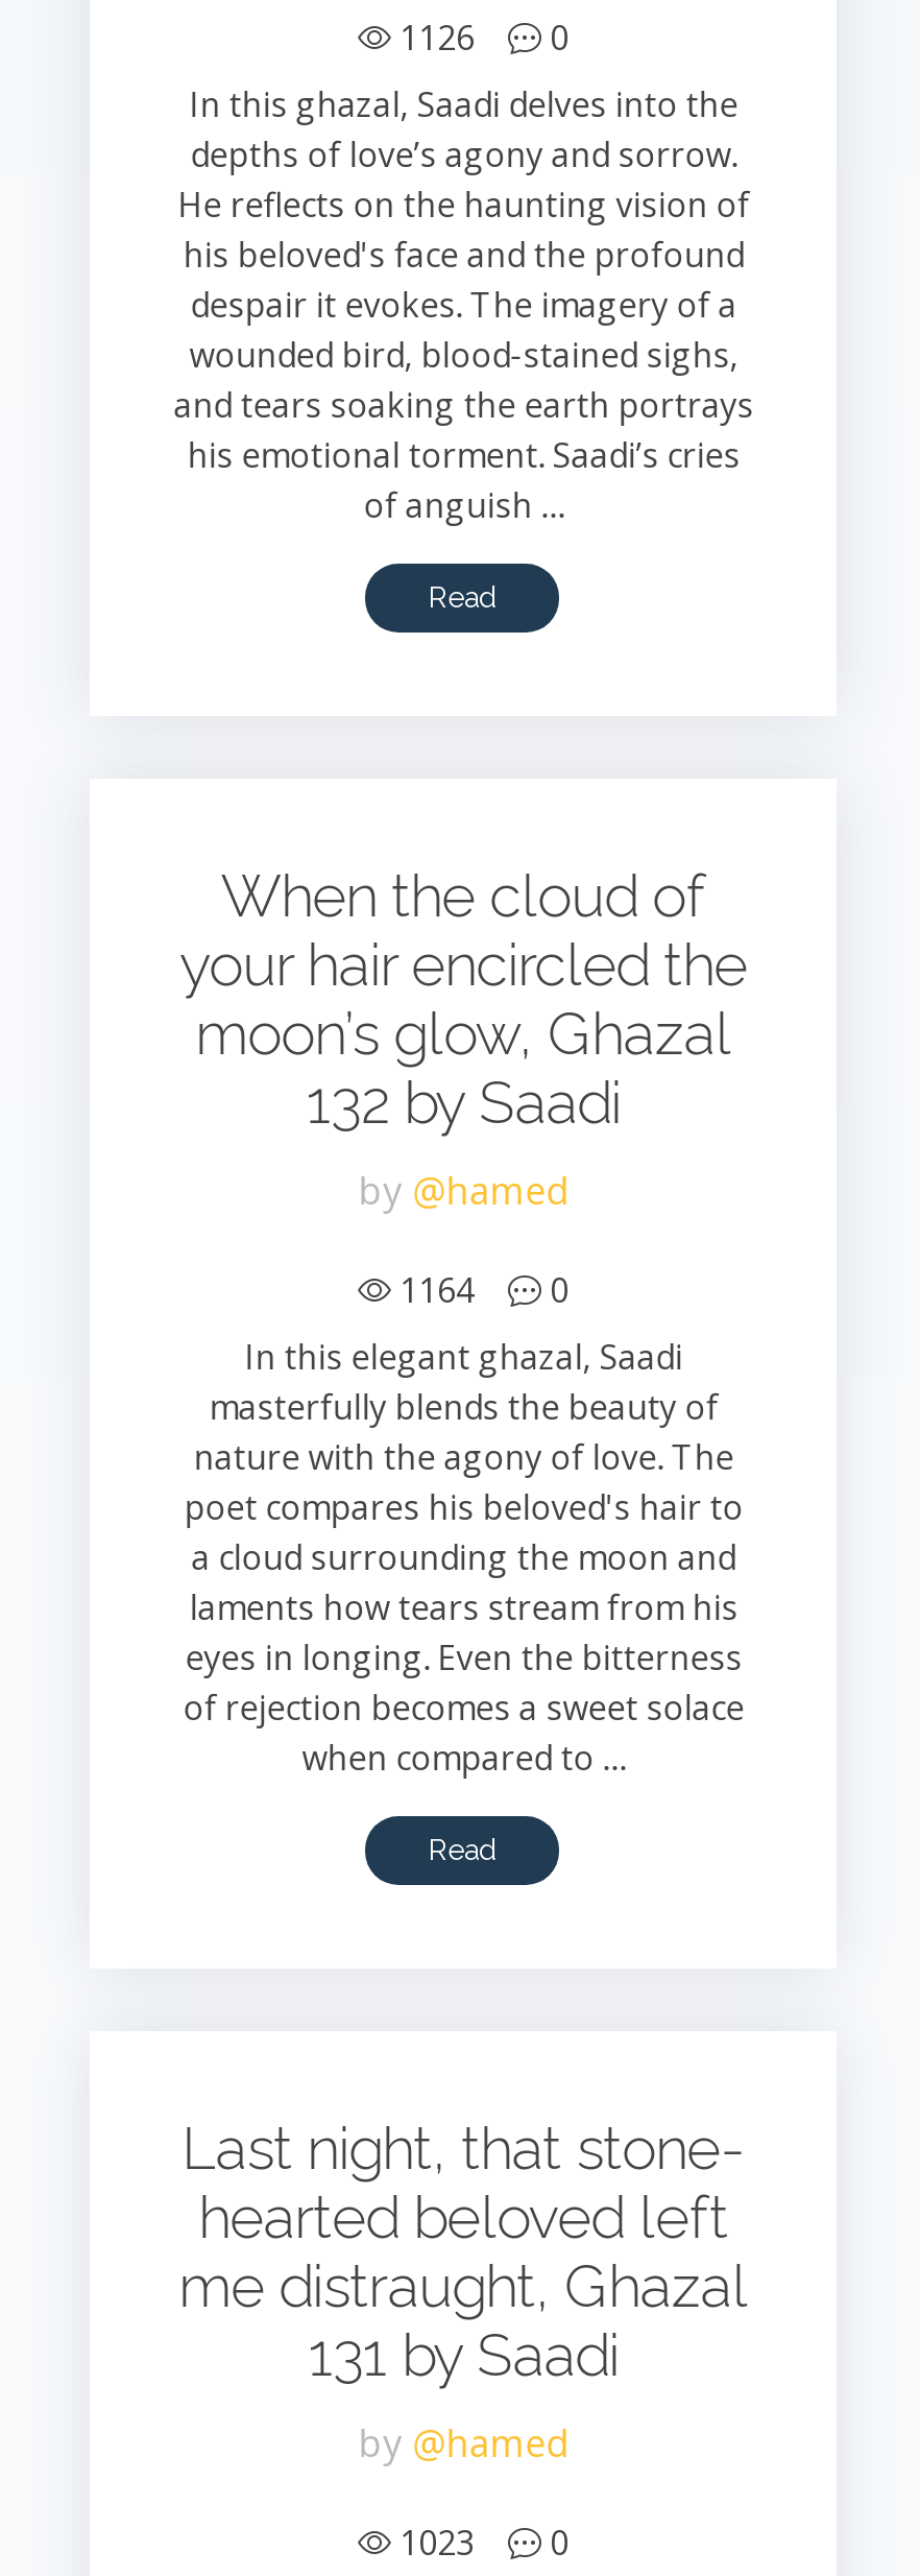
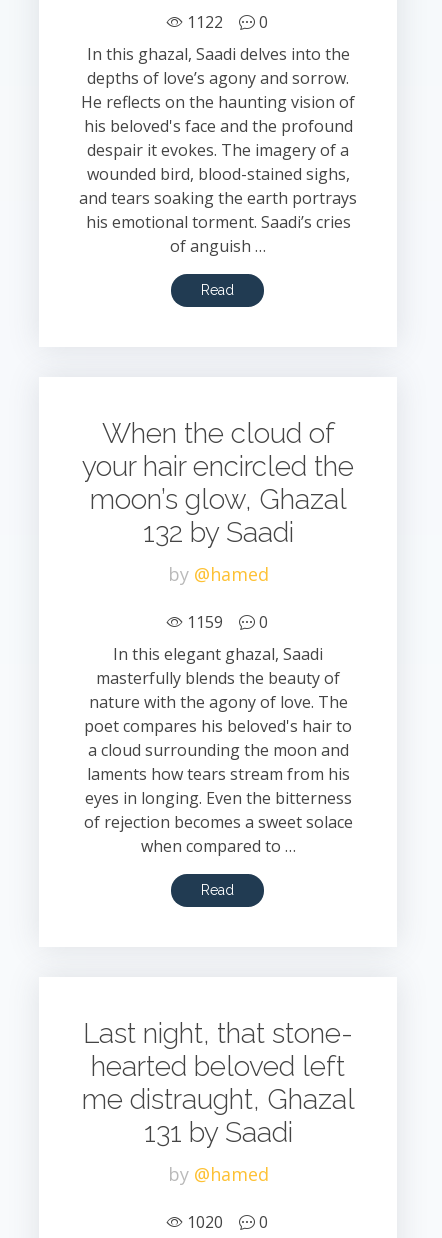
- 1126 0
+ 1122 0

- 1164 0
+ 1159 0

- 1023 0
+ 1020 0
